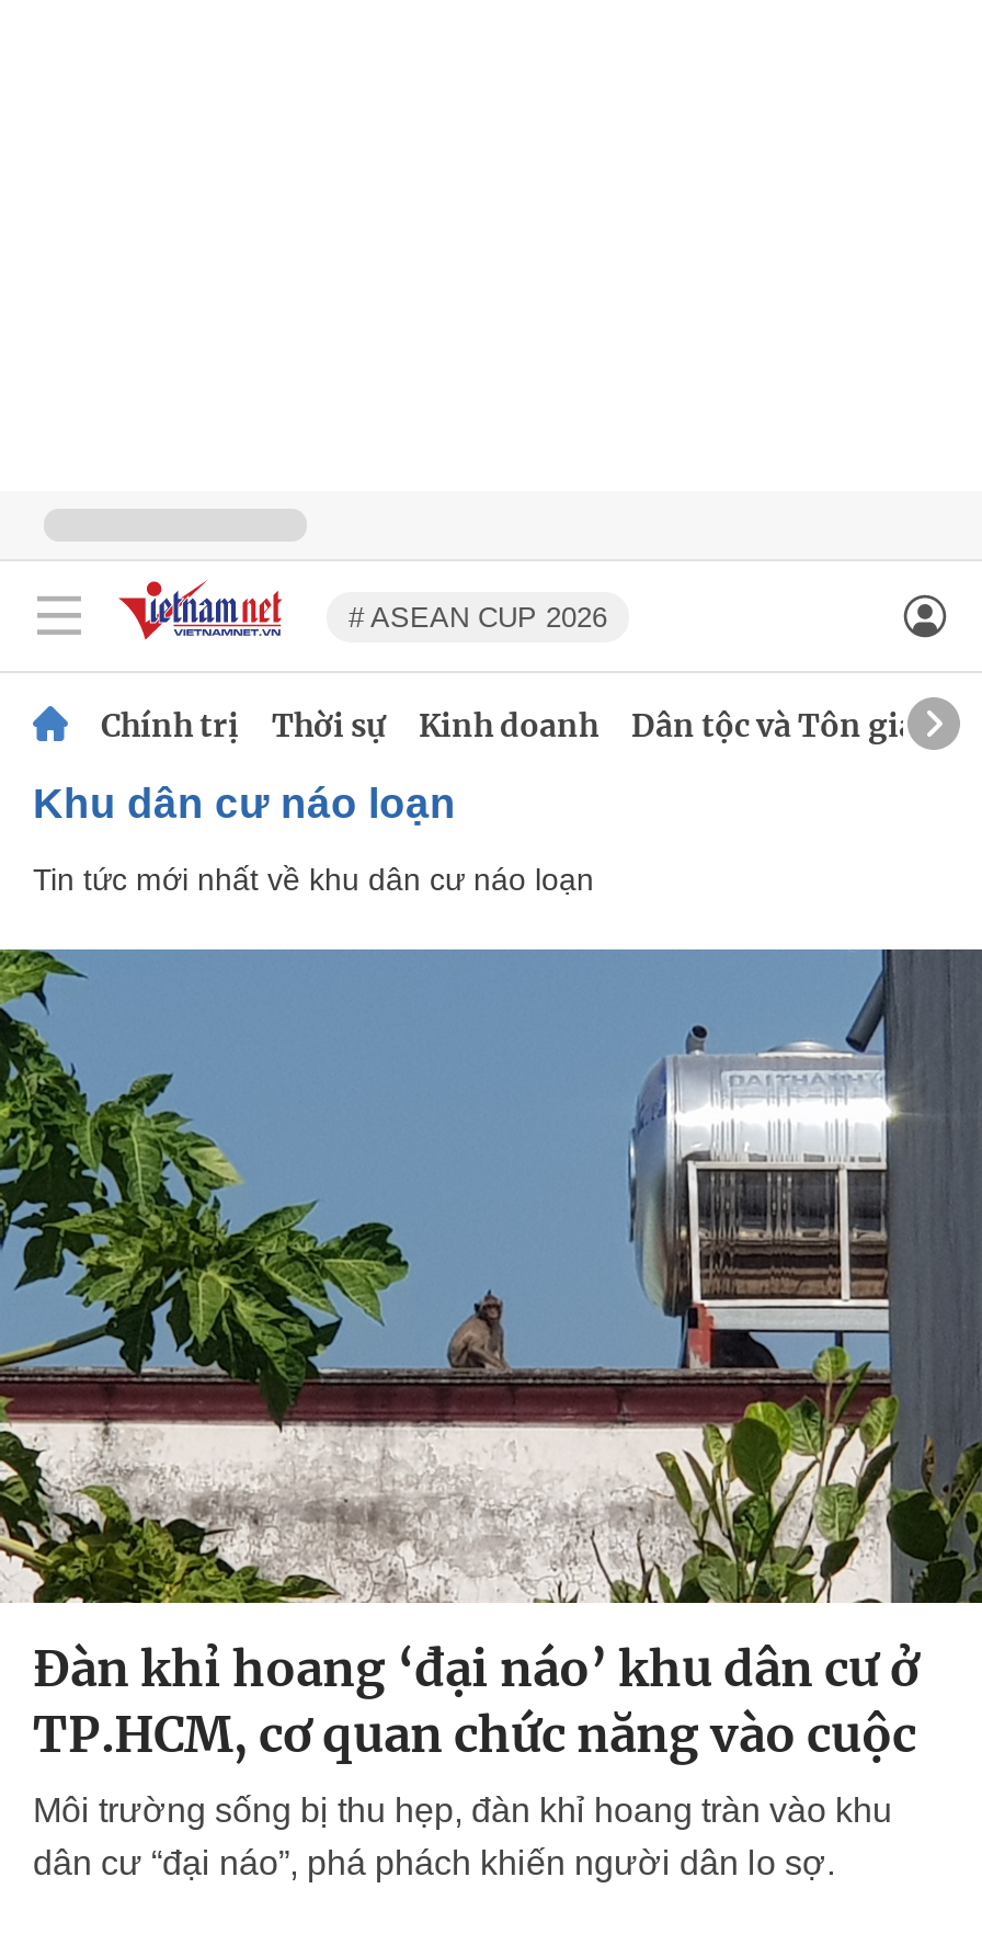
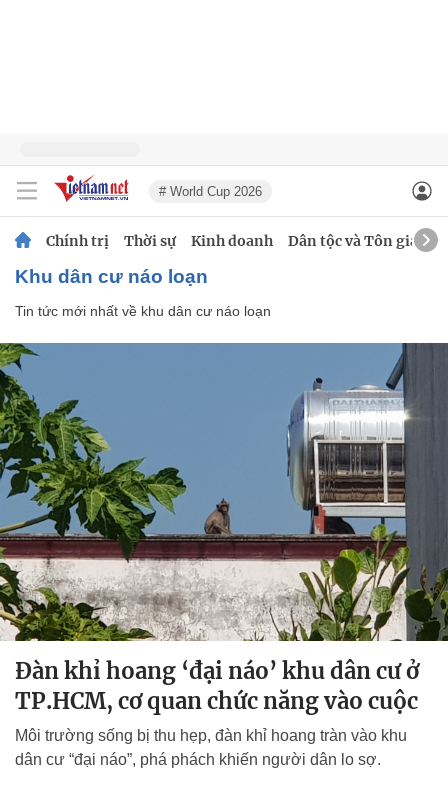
- # ASEAN CUP 2026
+ # World Cup 2026
